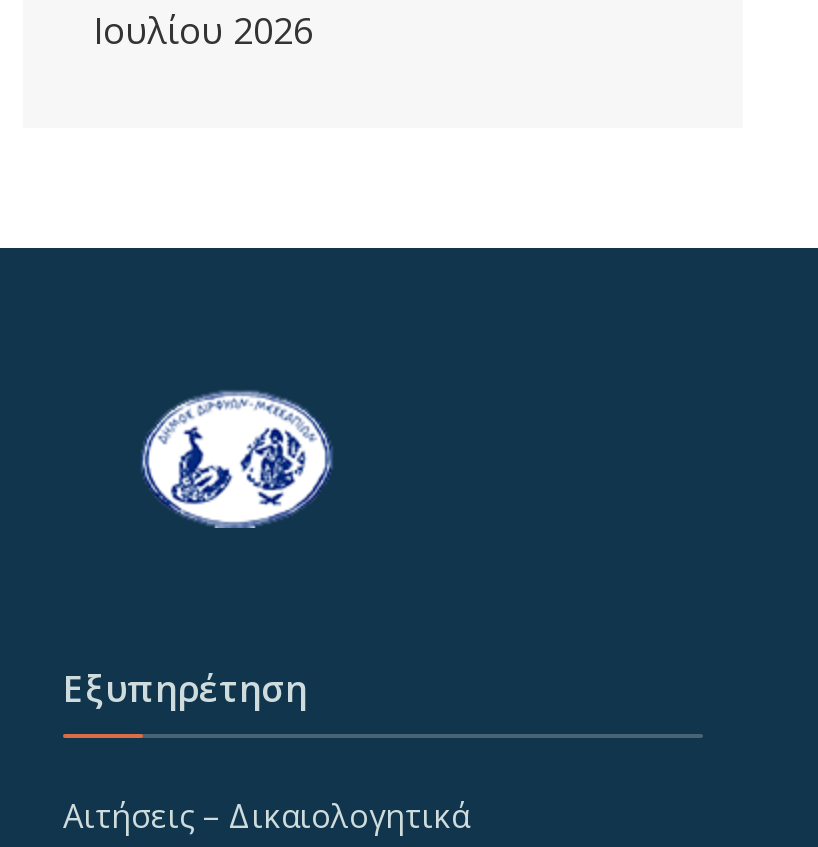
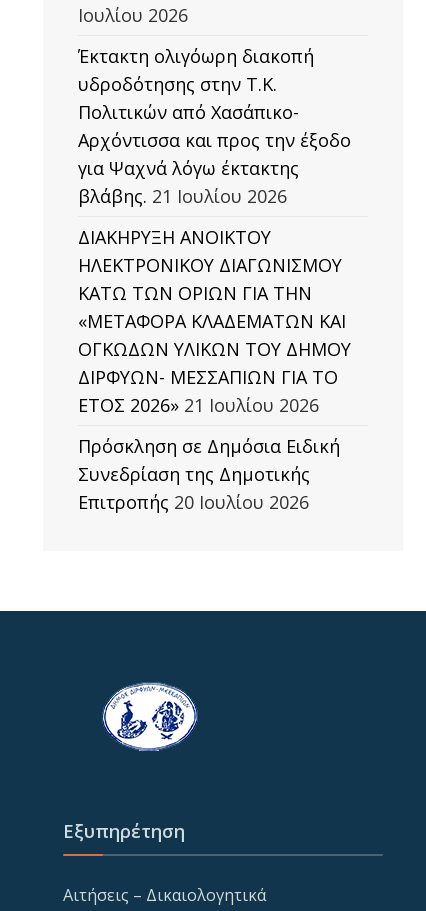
+ Έκτακτη ολιγόωρη διακοπή
+ υδροδότησης στην Τ.Κ.
+ Πολιτικών από Χασάπικο-
+ Αρχόντισσα και προς την έξοδο
+ για Ψαχνά λόγω έκτακτης
+ βλάβης. 21 Ιουλίου 2026
+ ΔΙΑΚΗΡΥΞΗ ΑΝΟΙΚΤΟΥ
+ ΗΛΕΚΤΡΟΝΙΚΟΥ ΔΙΑΓΩΝΙΣΜΟΥ
+ ΚΑΤΩ ΤΩΝ ΟΡΙΩΝ ΓΙΑ ΤΗΝ
+ «ΜΕΤΑΦΟΡΑ ΚΛΑΔΕΜΑΤΩΝ ΚΑΙ
+ ΟΓΚΩΔΩΝ ΥΛΙΚΩΝ ΤΟΥ ΔΗΜΟΥ
+ ΔΙΡΦΥΩΝ- ΜΕΣΣΑΠΙΩΝ ΓΙΑ ΤΟ
+ ΕΤΟΣ 2026» 21 Ιουλίου 2026
+ Πρόσκληση σε Δημόσια Ειδική
+ Συνεδρίαση της Δημοτικής
+ Επιτροπής 20 Ιουλίου 2026
